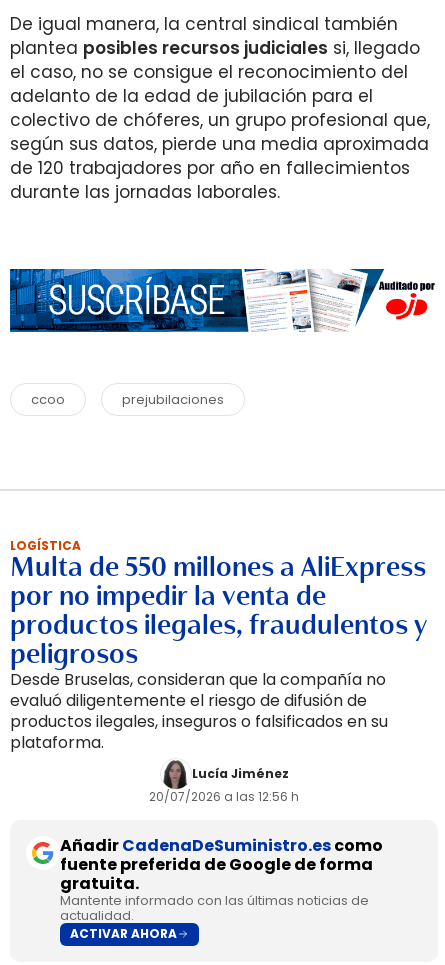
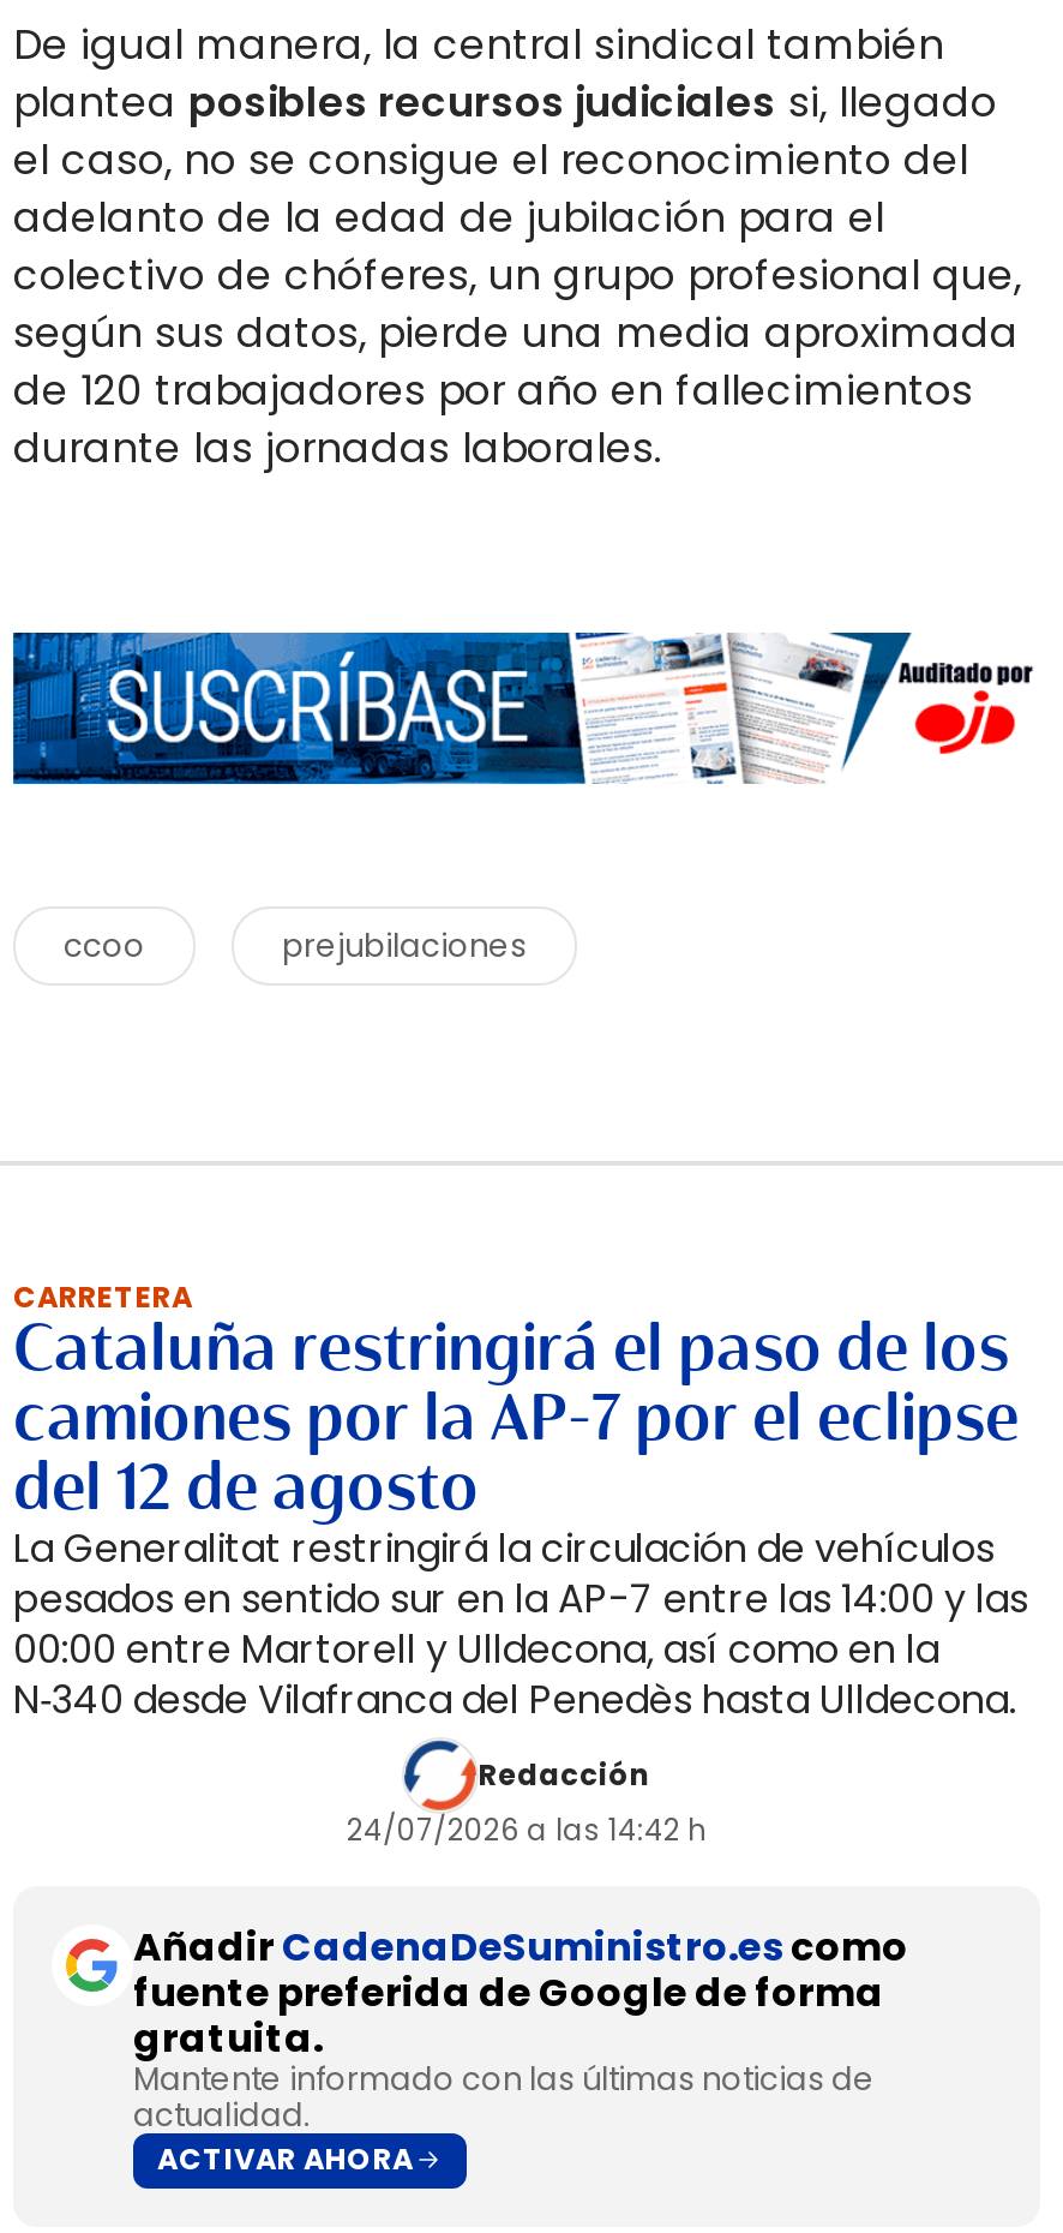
- LOGÍSTICA
- Multa de 550 millones a AliExpress
- por no impedir la venta de
- productos ilegales, fraudulentos y
- peligrosos
- Desde Bruselas, consideran que la compañía no
- evaluó diligentemente el riesgo de difusión de
- productos ilegales, inseguros o falsificados en su
- plataforma.
+ CARRETERA
+ Cataluña restringirá el paso de los
+ camiones por la AP-7 por el eclipse
+ del 12 de agosto
+ La Generalitat restringirá la circulación de vehículos
+ pesados en sentido sur en la AP-7 entre las 14:00 y las
+ 00:00 entre Martorell y Ulldecona, así como en la
+ N‑340 desde Vilafranca del Penedès hasta Ulldecona.

- Lucía Jiménez
- 20/07/2026 a las 12:56 h
+ Redacción
+ 24/07/2026 a las 14:42 h
